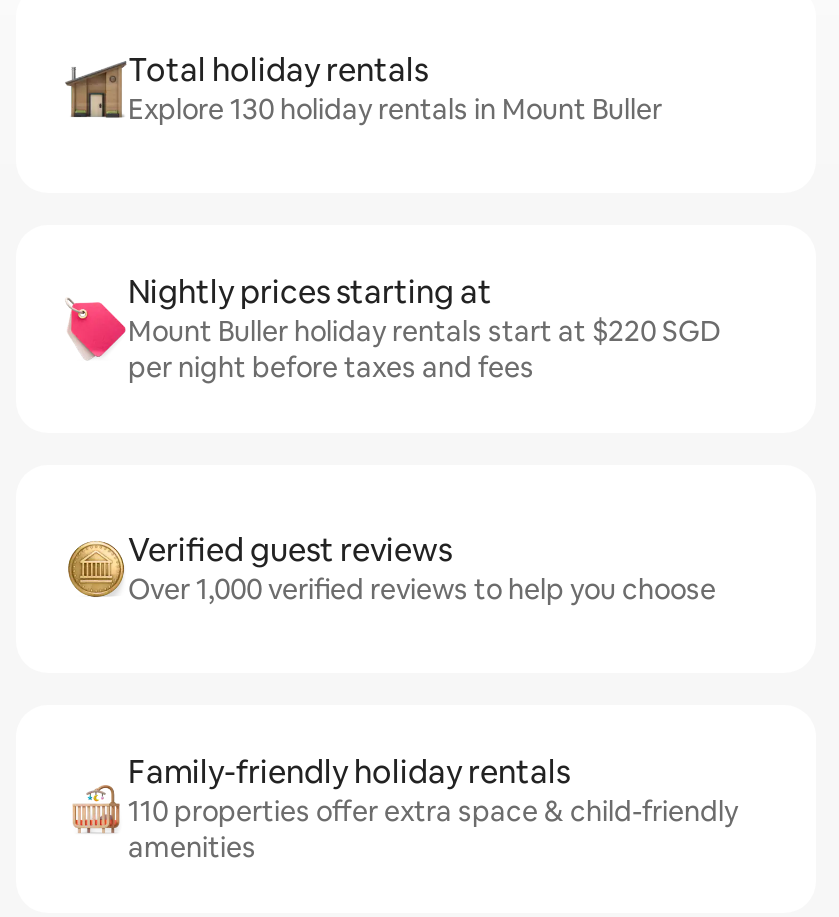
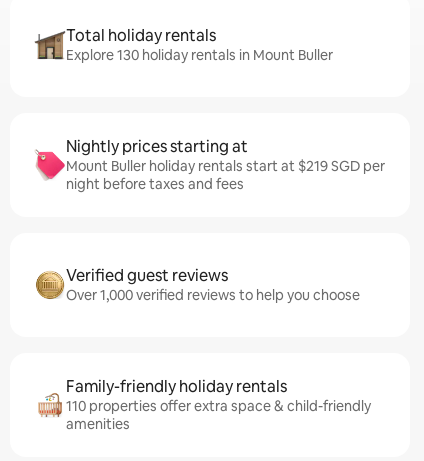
- Mount Buller holiday rentals start at $220 SGD
- per night before taxes and fees
+ Mount Buller holiday rentals start at $219 SGD per
+ night before taxes and fees
